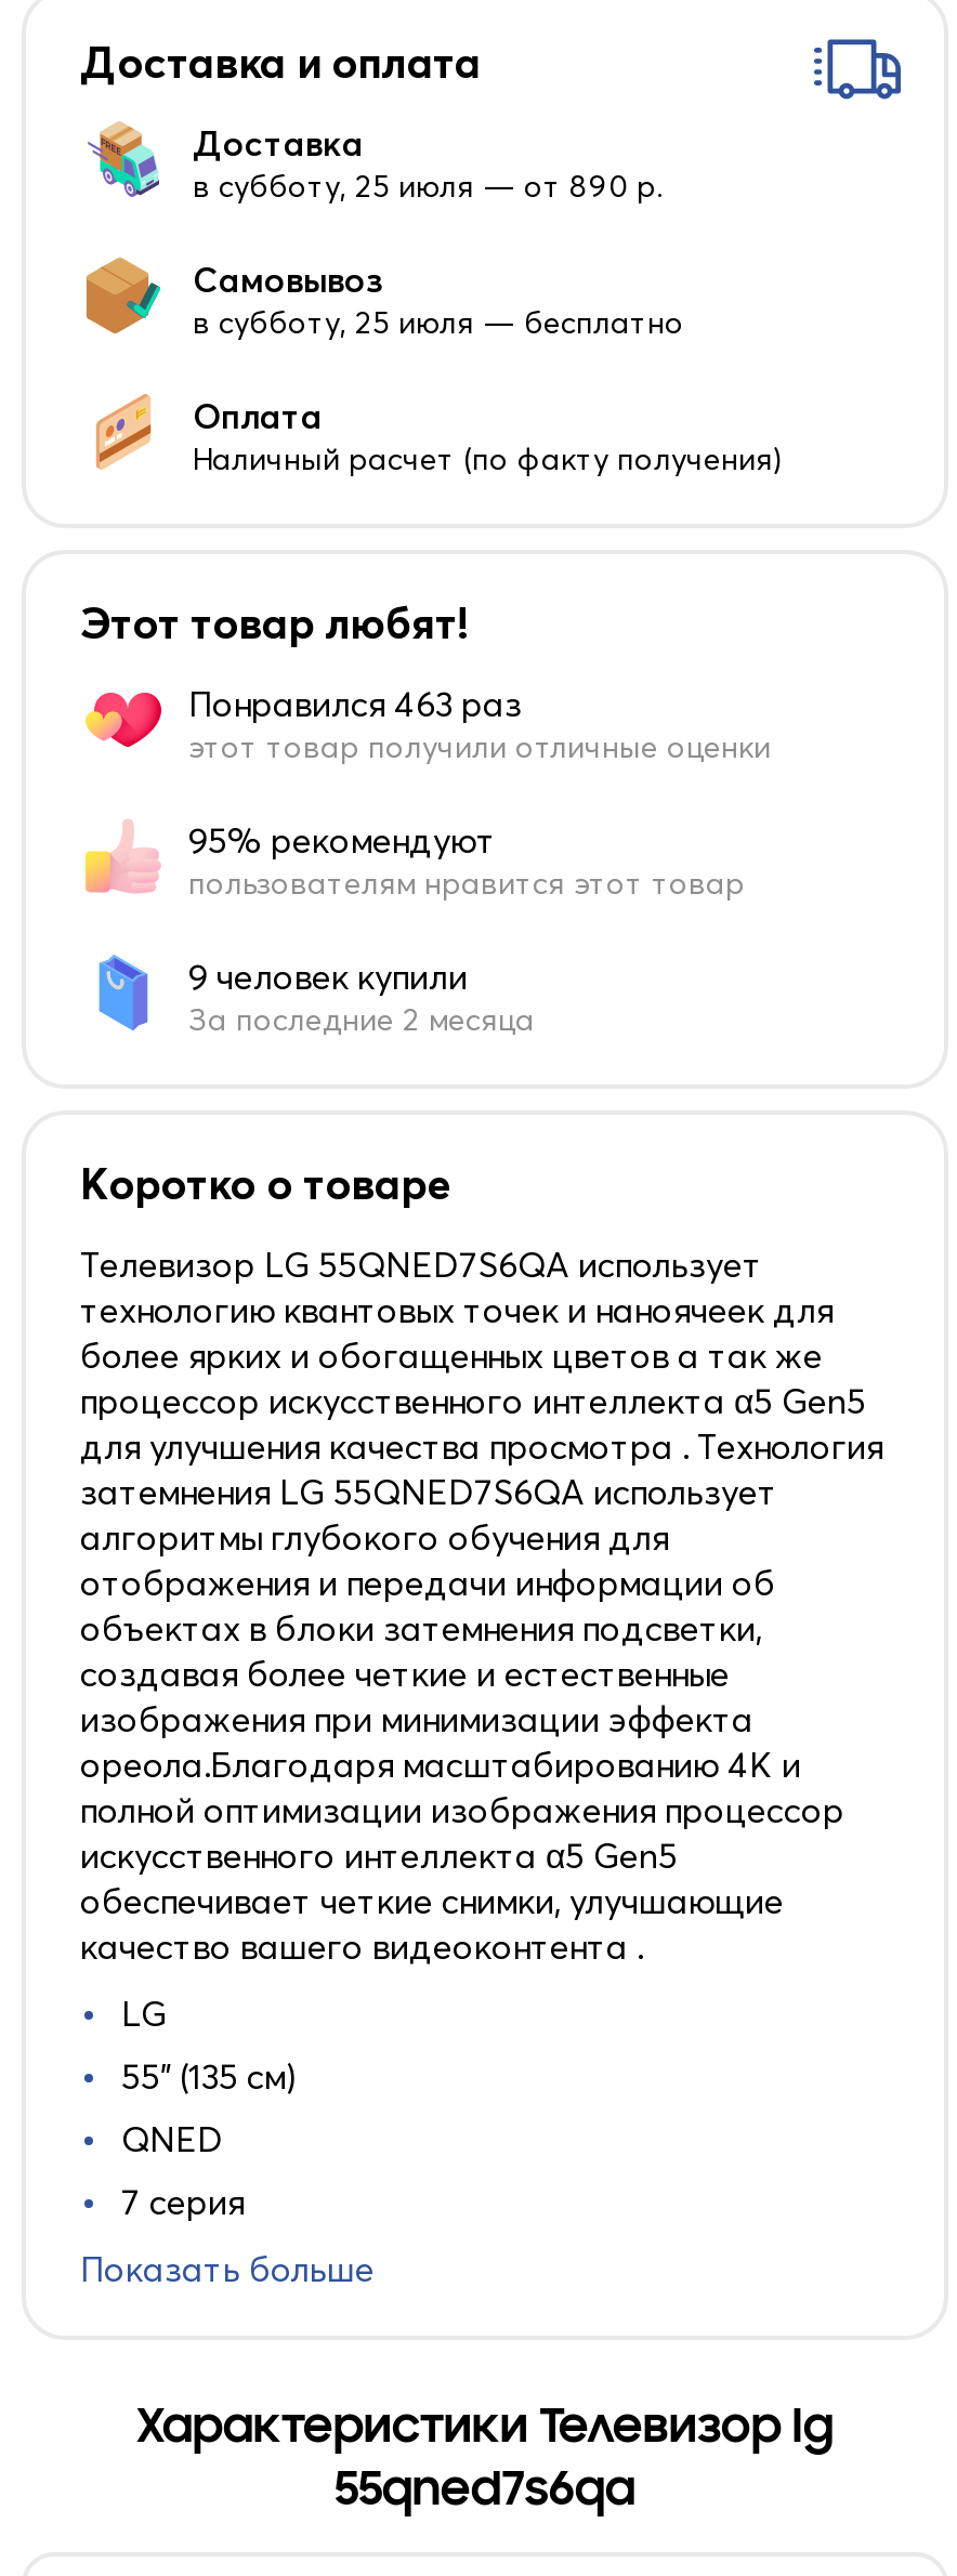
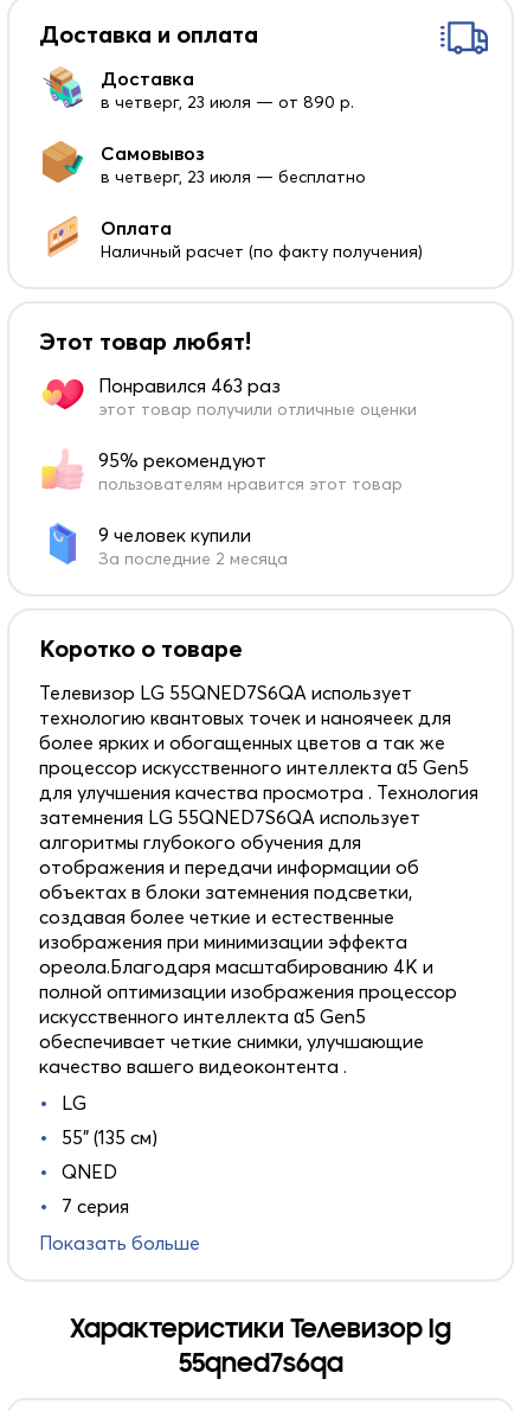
- в субботу, 25 июля — от 890 р.
+ в четверг, 23 июля — от 890 р.

- в субботу, 25 июля — бесплатно
+ в четверг, 23 июля — бесплатно
